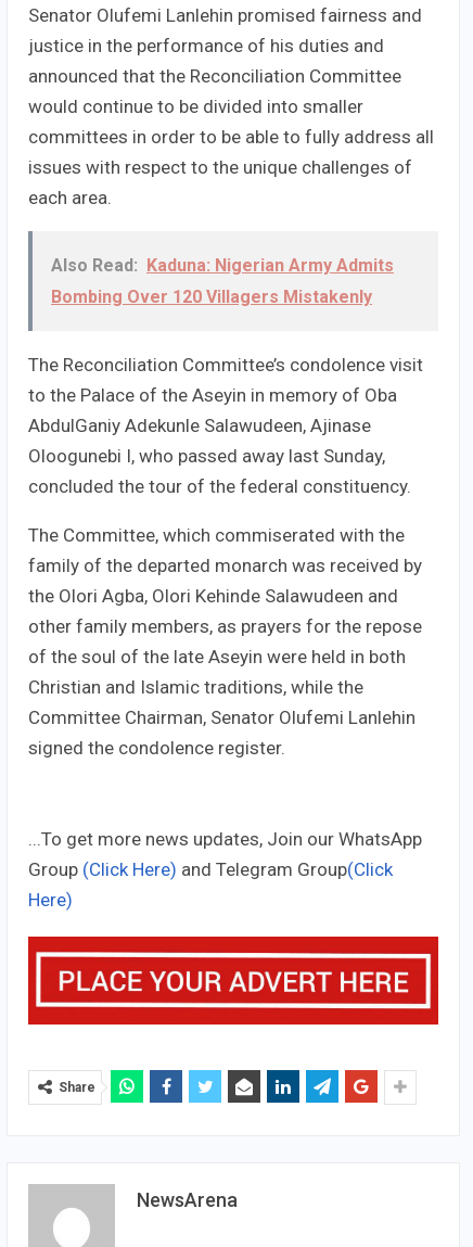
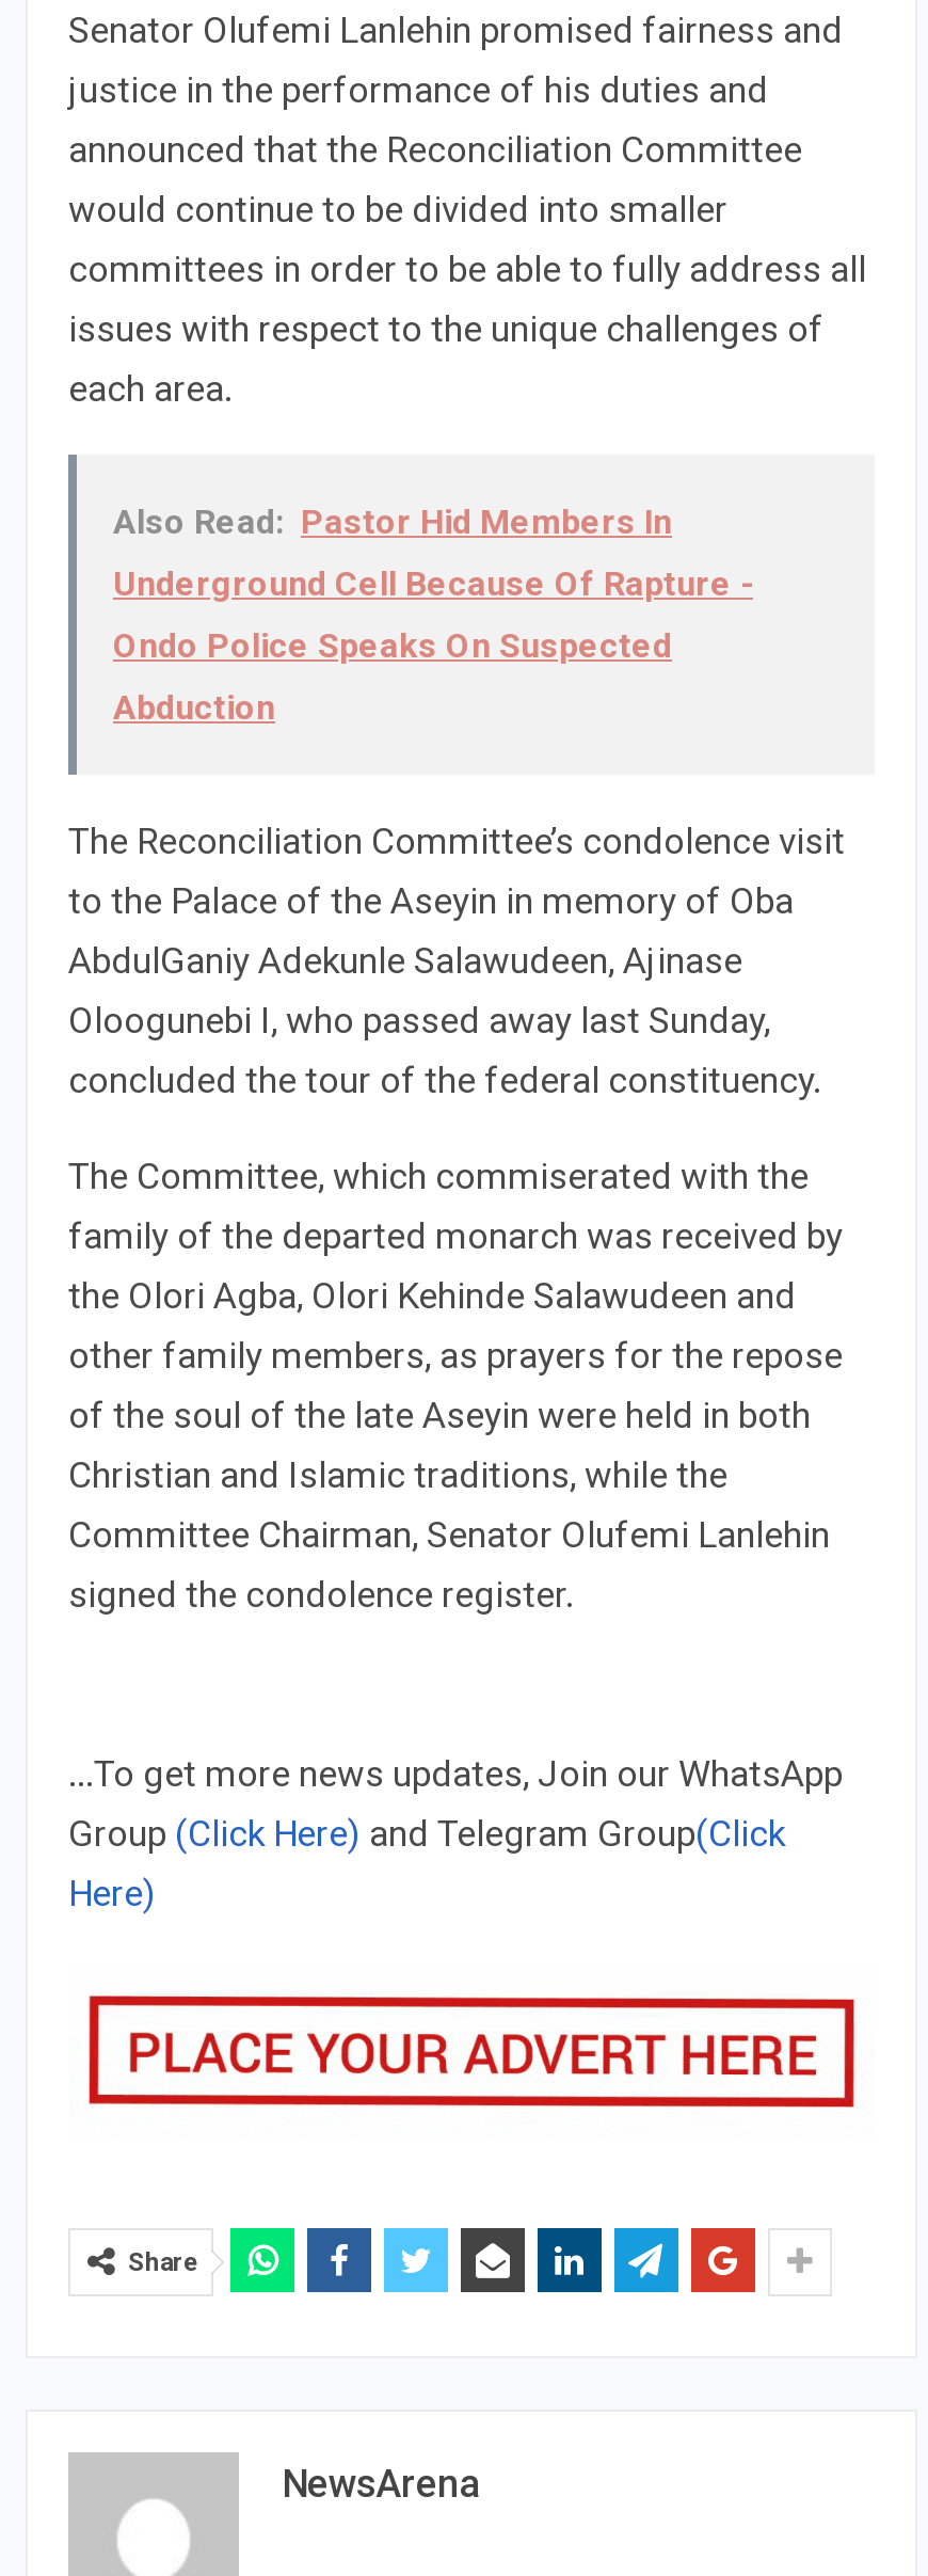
- Also Read: Kaduna: Nigerian Army Admits
- Bombing Over 120 Villagers Mistakenly
+ Also Read: Pastor Hid Members In
+ Underground Cell Because Of Rapture -
+ Ondo Police Speaks On Suspected
+ Abduction

- [image]
+ [image]
